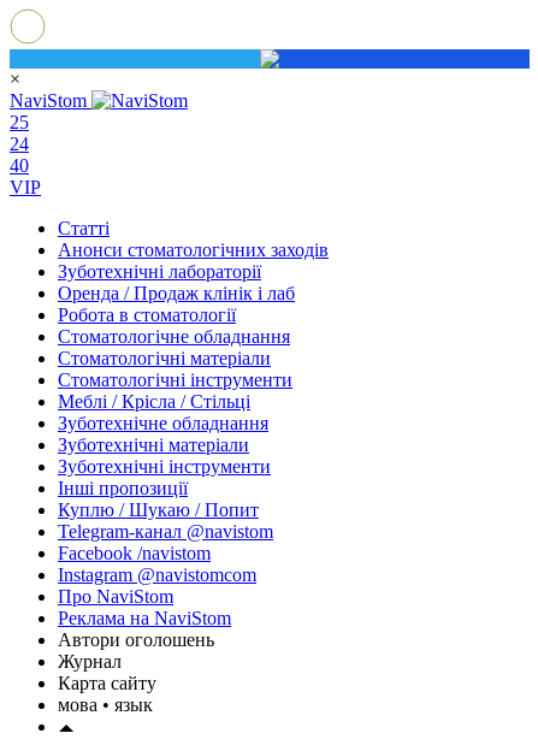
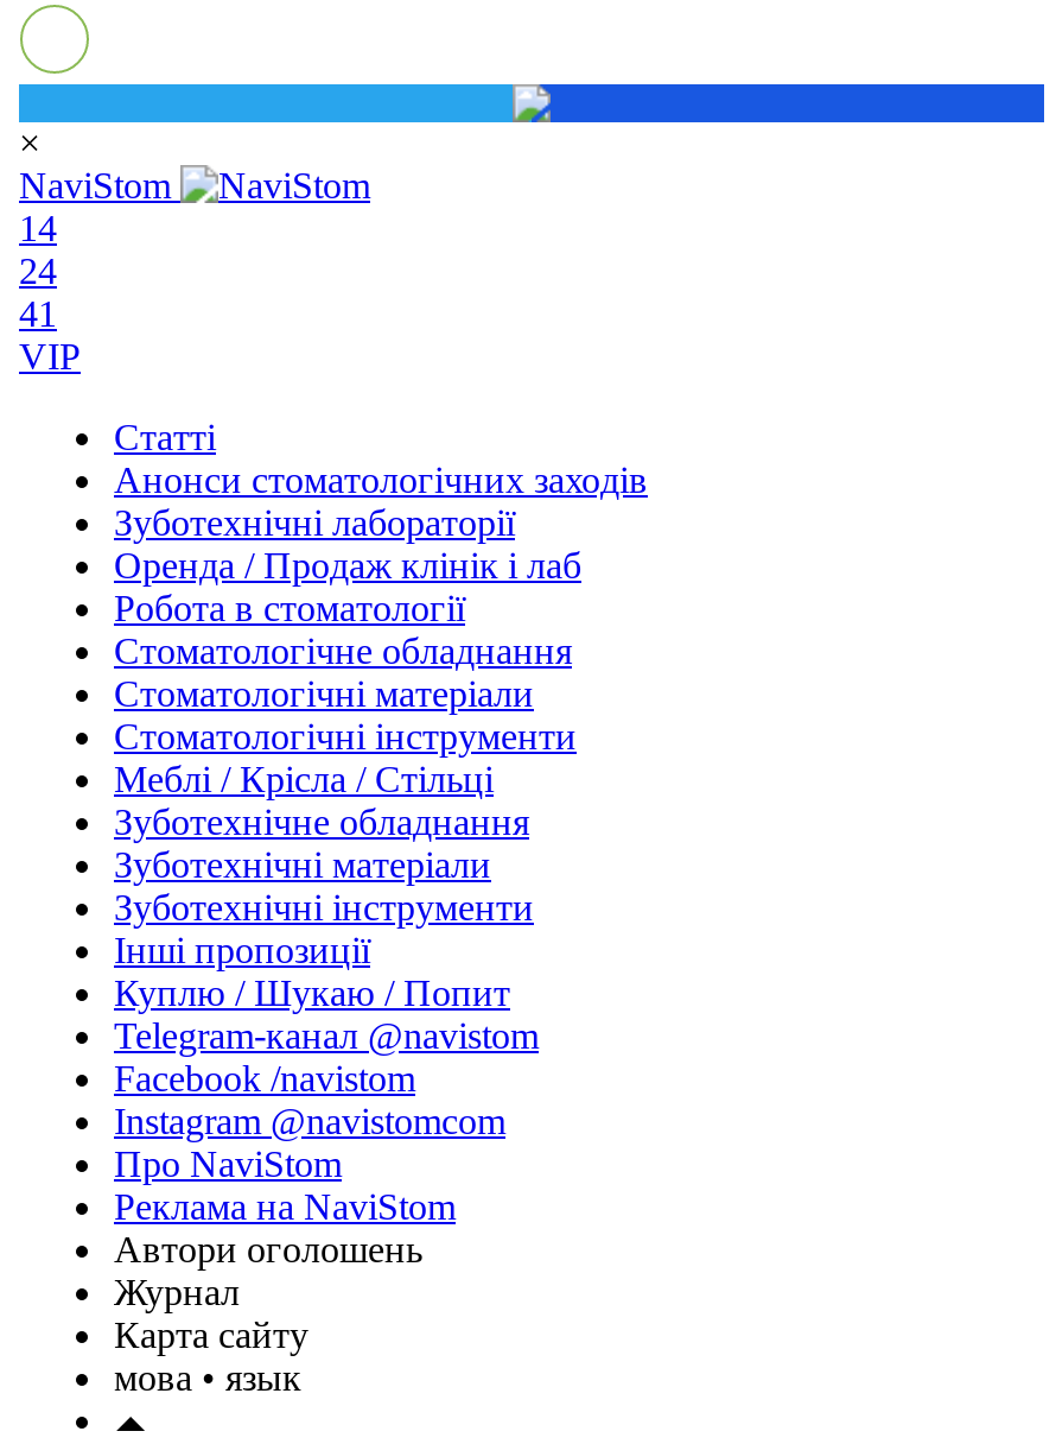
- 25
+ 14

- 40
+ 41
